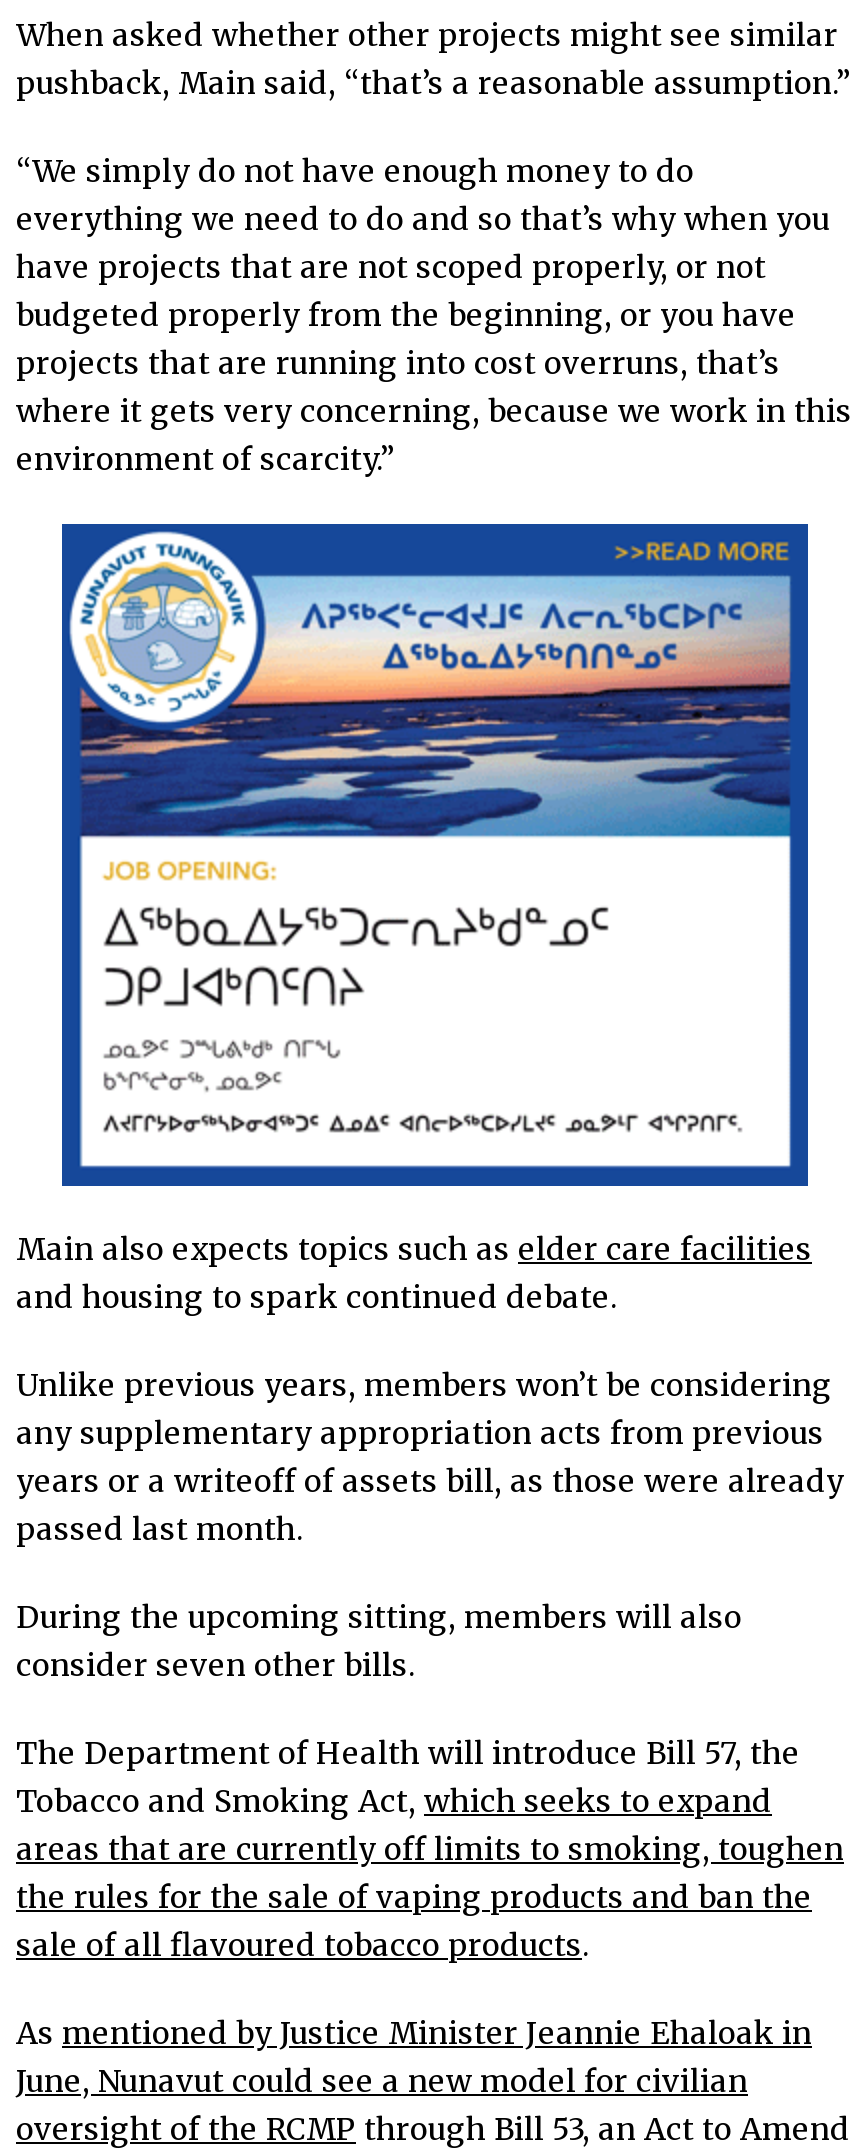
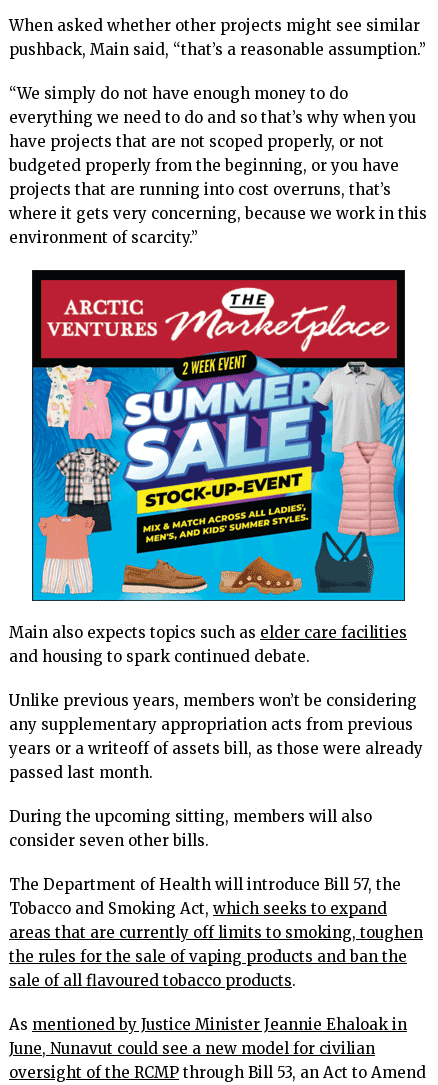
- [image]
+ [image]
